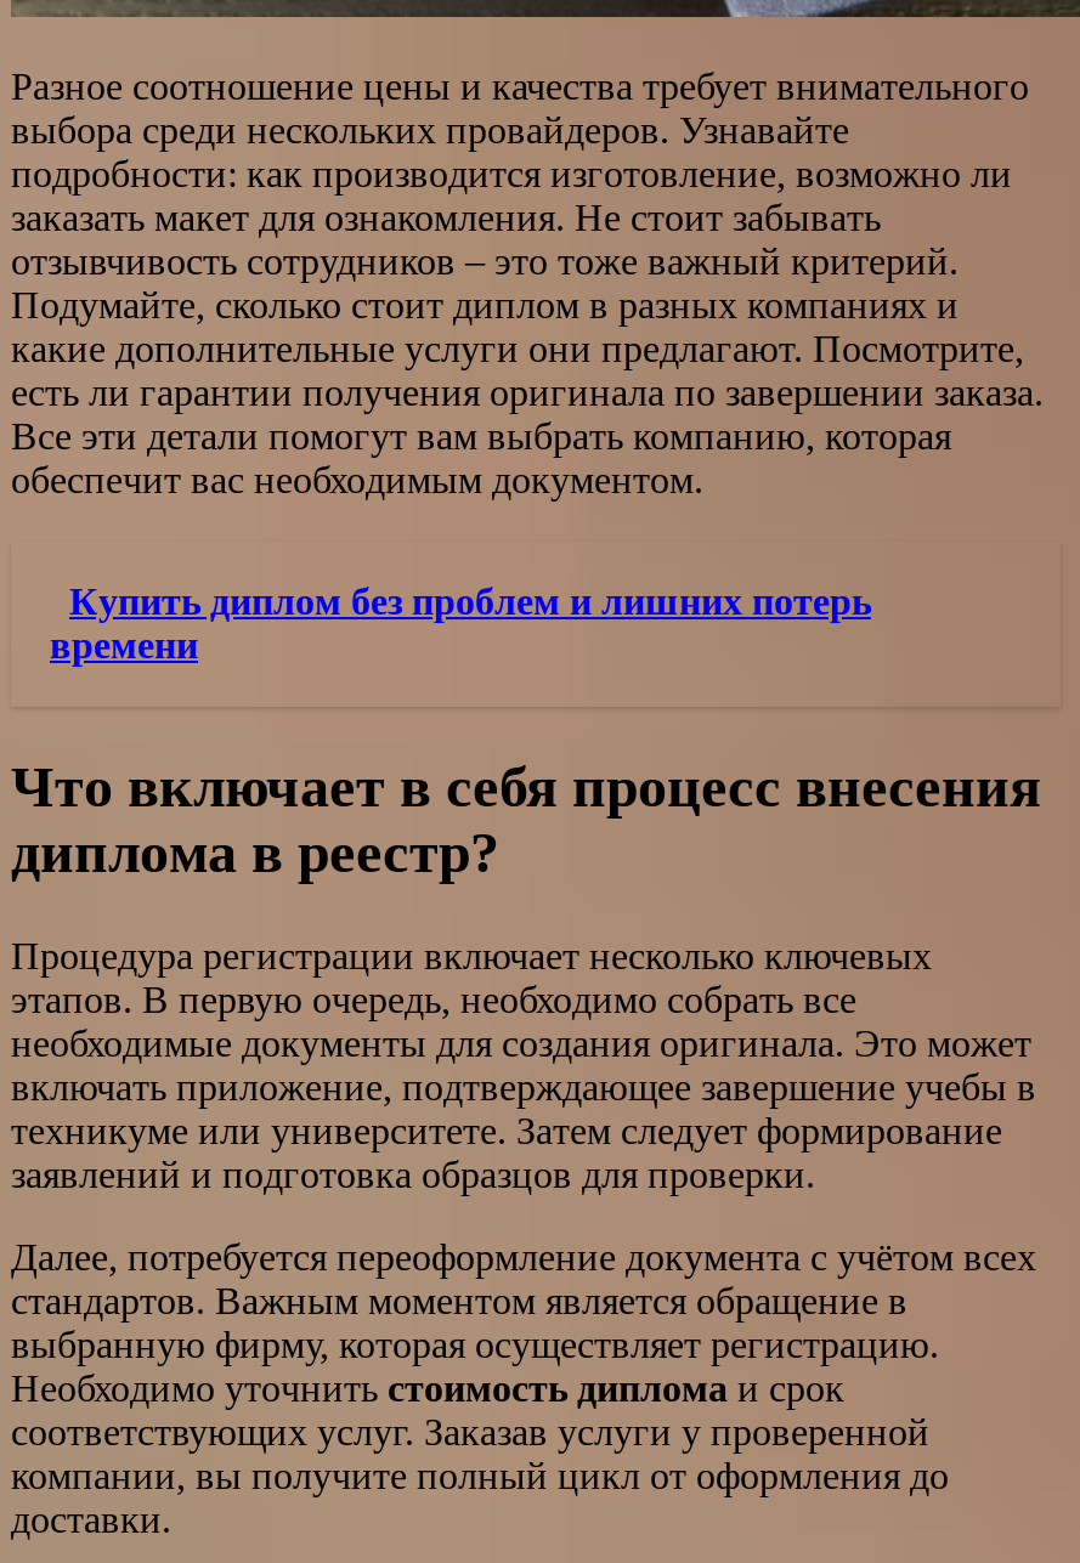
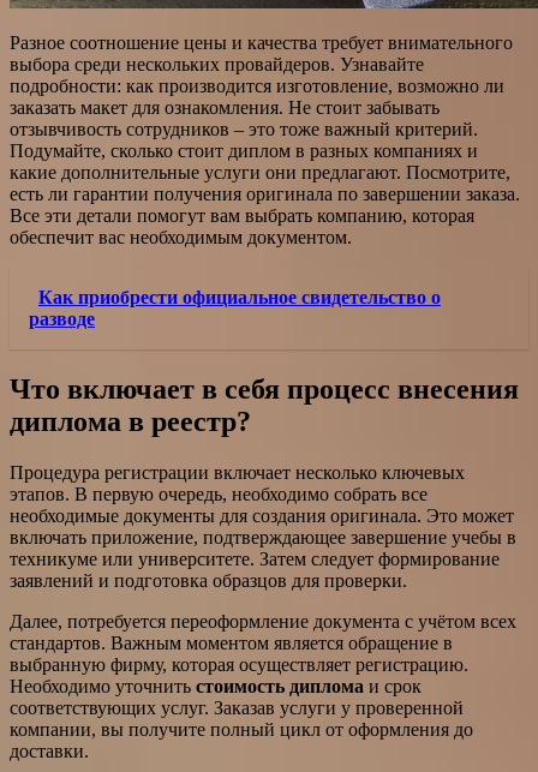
- Купить диплом без проблем и лишних потерь
- времени
+ Как приобрести официальное свидетельство о
+ разводе
